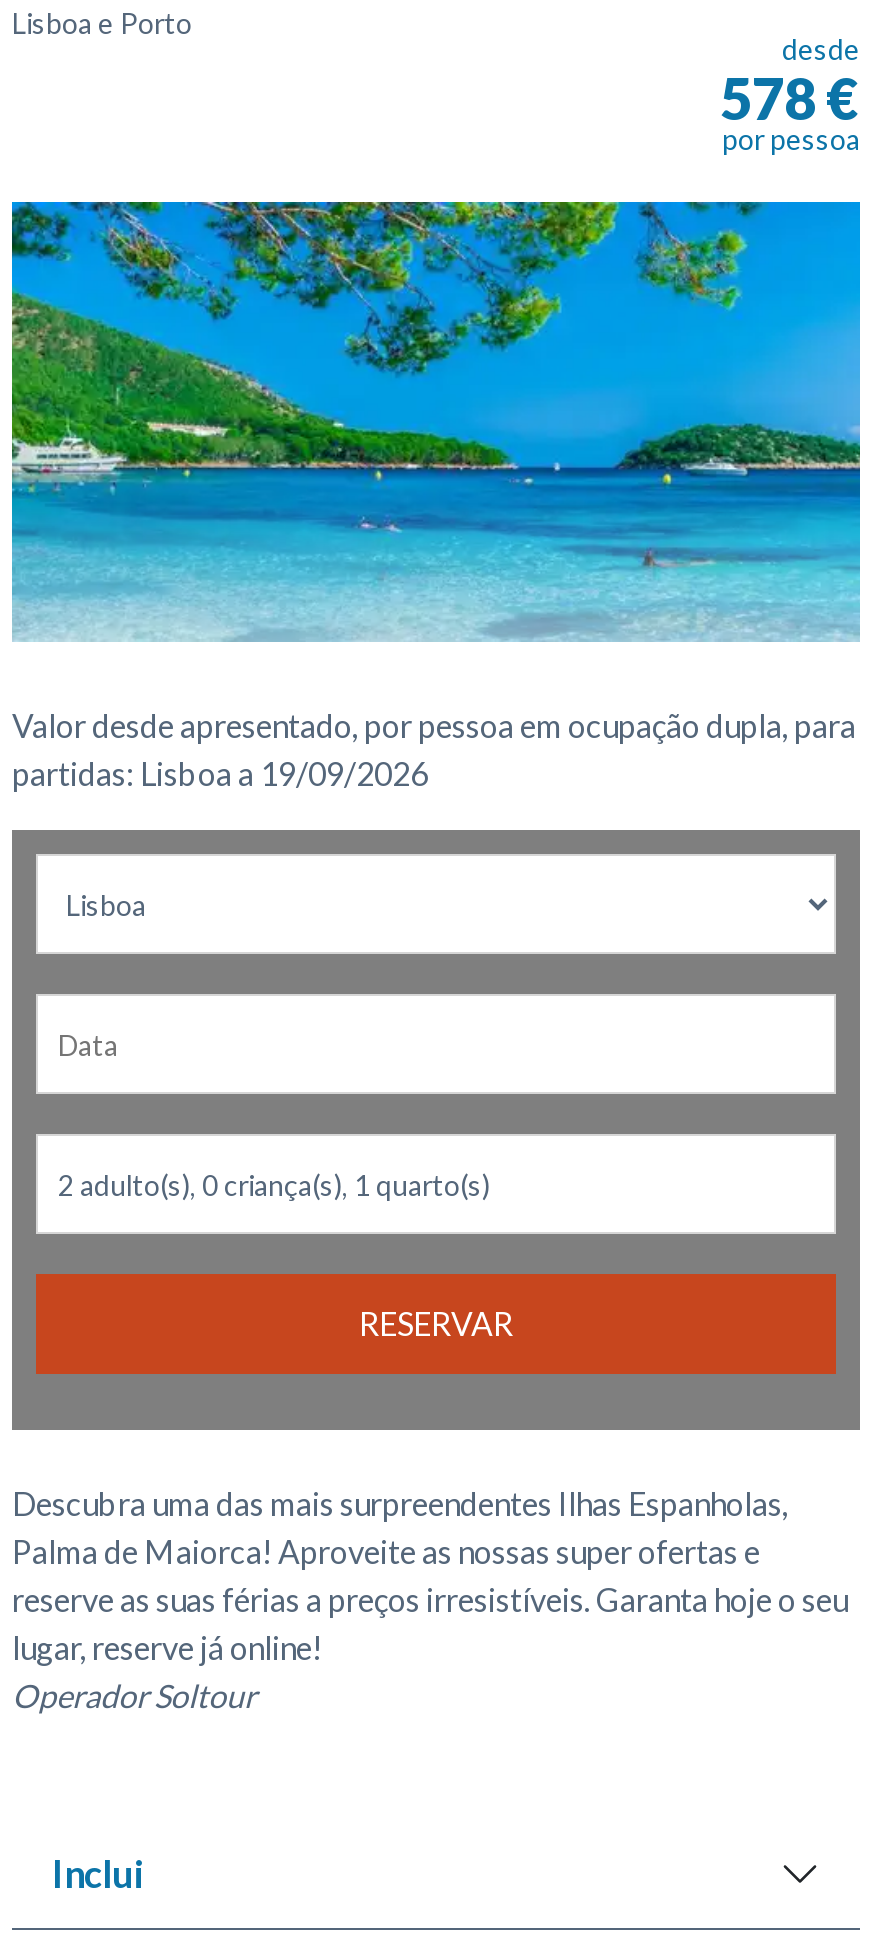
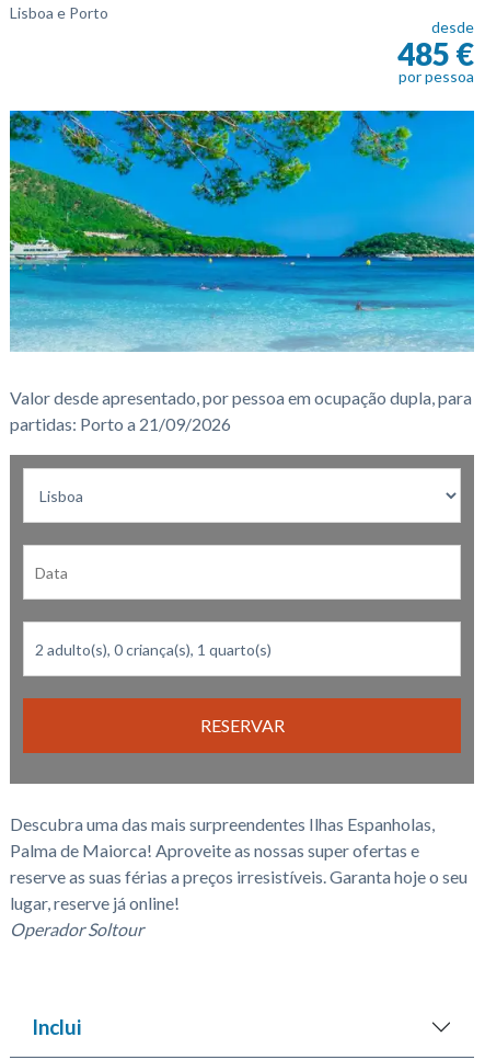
- 578 €
+ 485 €

- partidas: Lisboa a 19/09/2026
+ partidas: Porto a 21/09/2026
